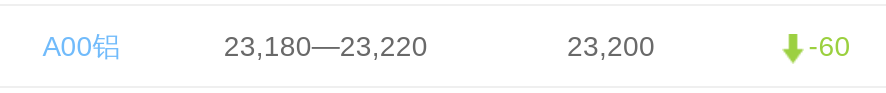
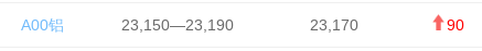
- 23,180—23,220
+ 23,150—23,190

- 23,200
+ 23,170

- -60
+ 90
